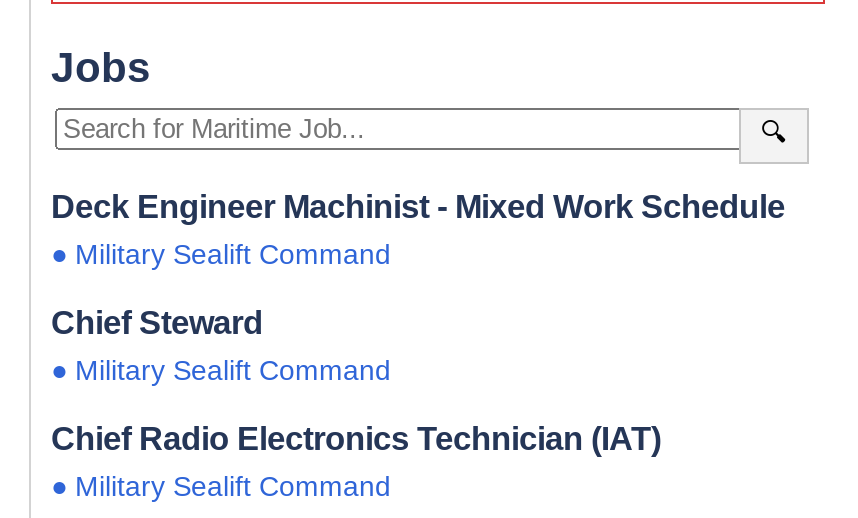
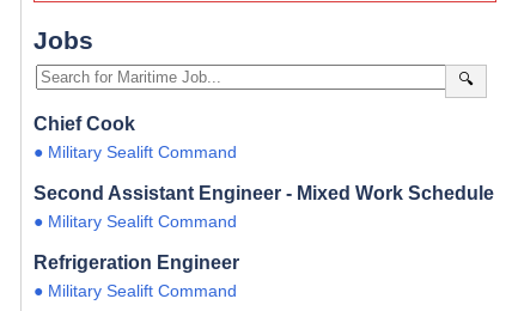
- Deck Engineer Machinist - Mixed Work Schedule
+ Chief Cook

- Chief Steward
+ Second Assistant Engineer - Mixed Work Schedule

- Chief Radio Electronics Technician (IAT)
+ Refrigeration Engineer
